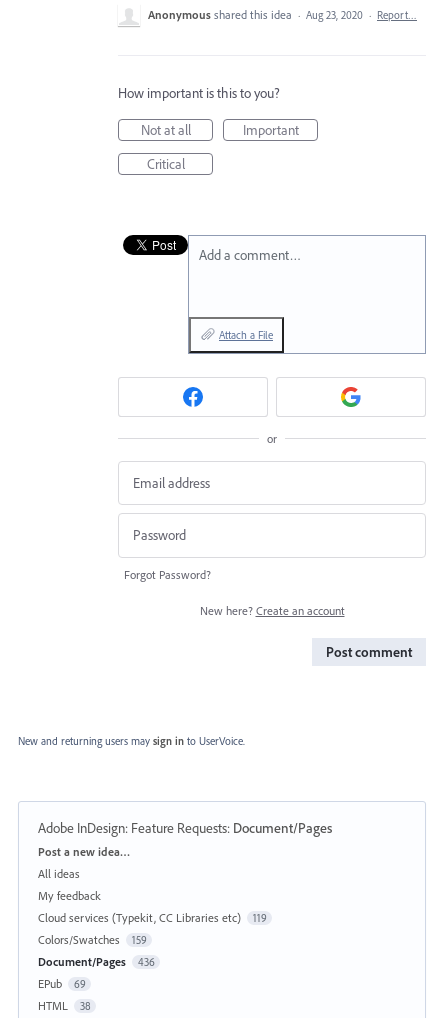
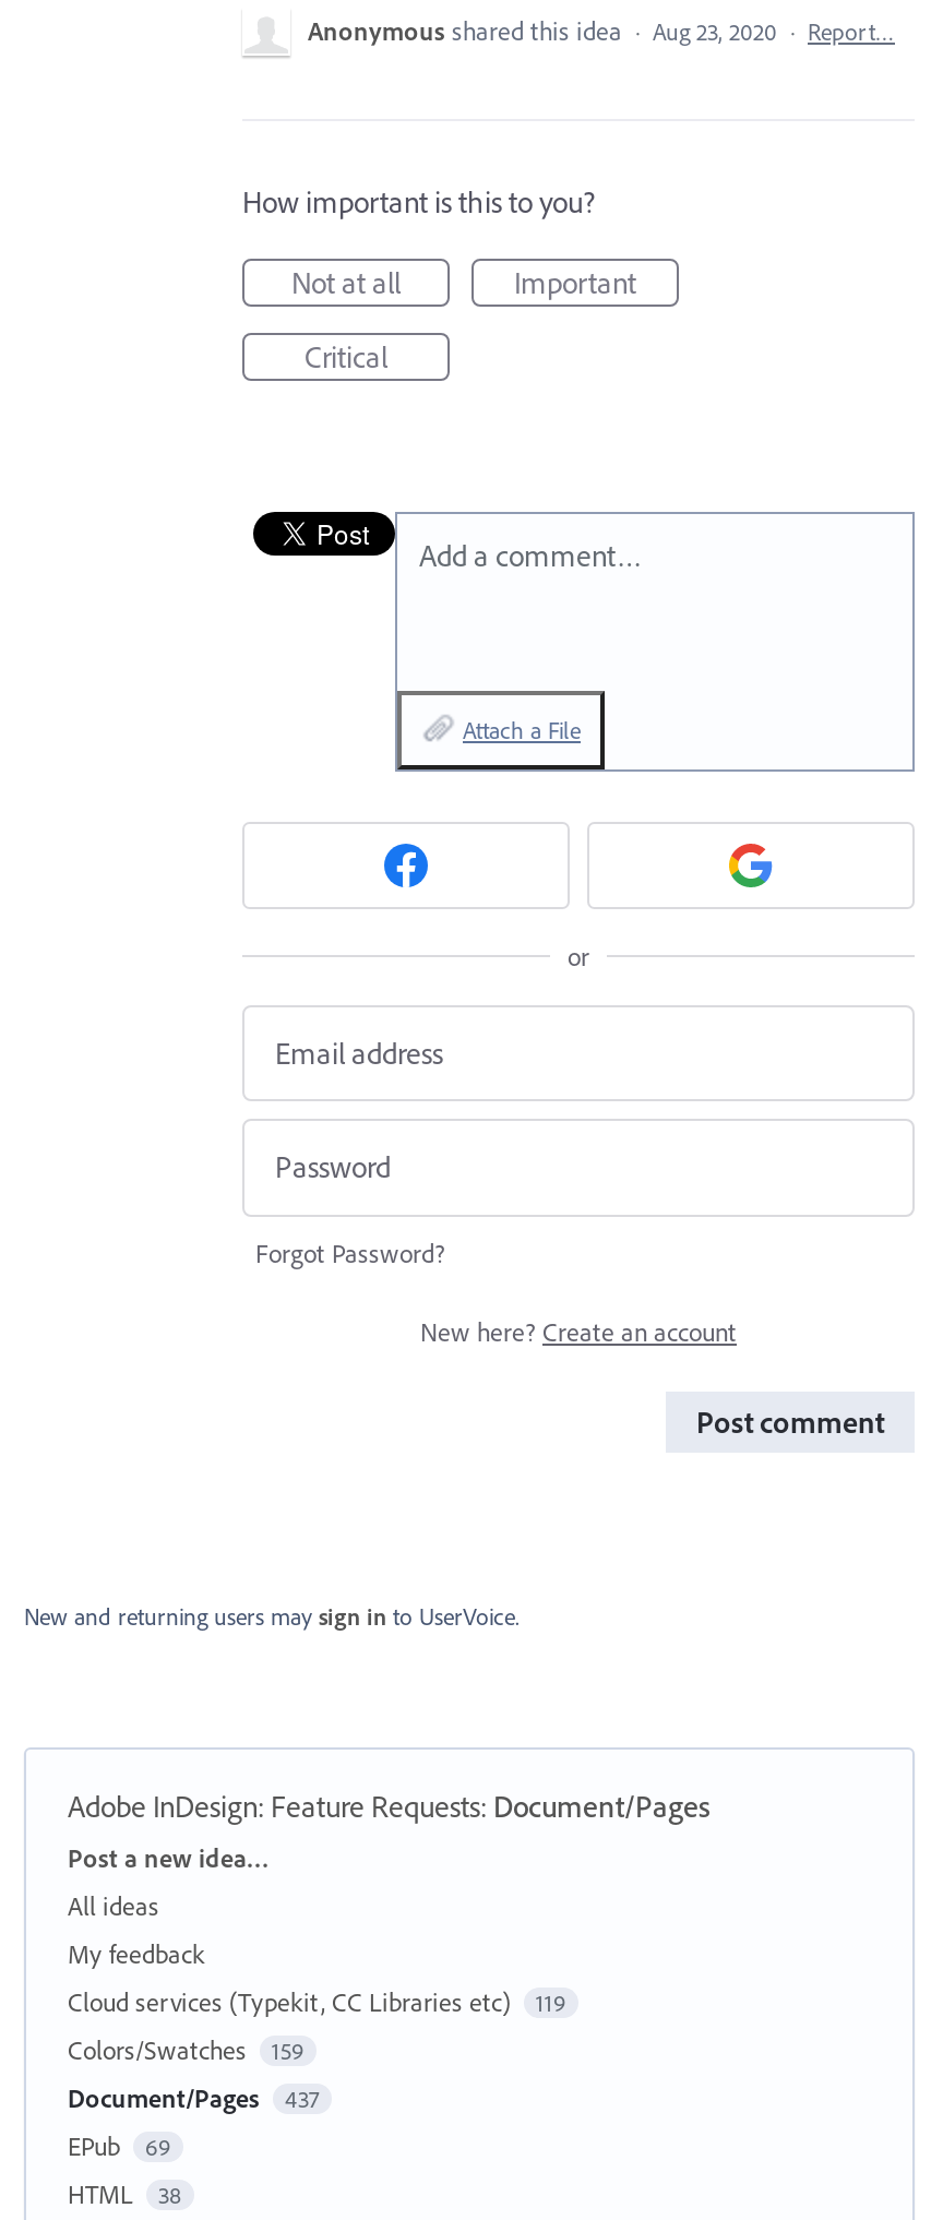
- Document/Pages 436
+ Document/Pages 437
